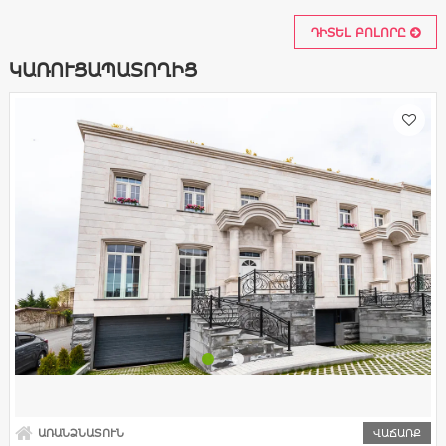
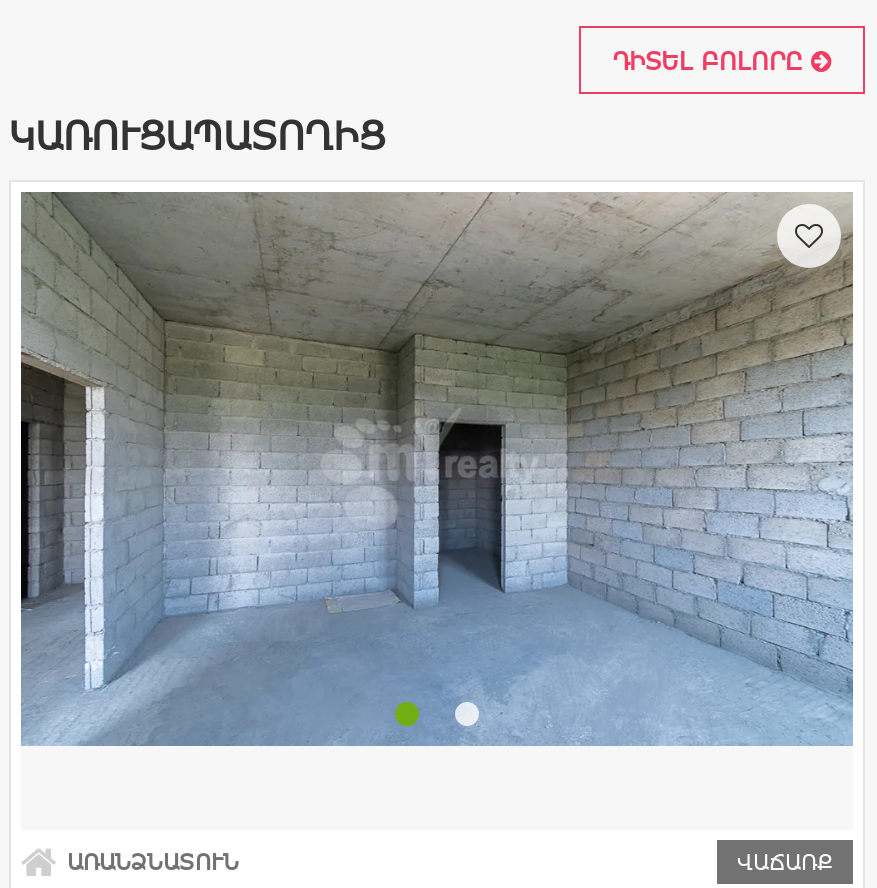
- [image]
+ [image]
